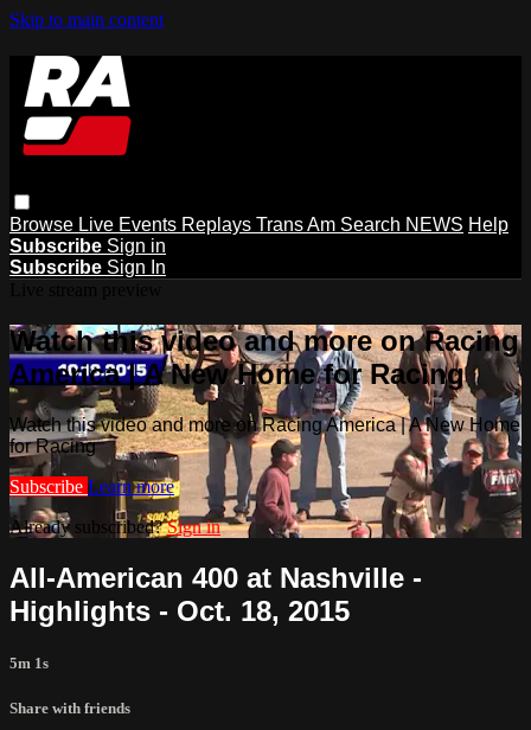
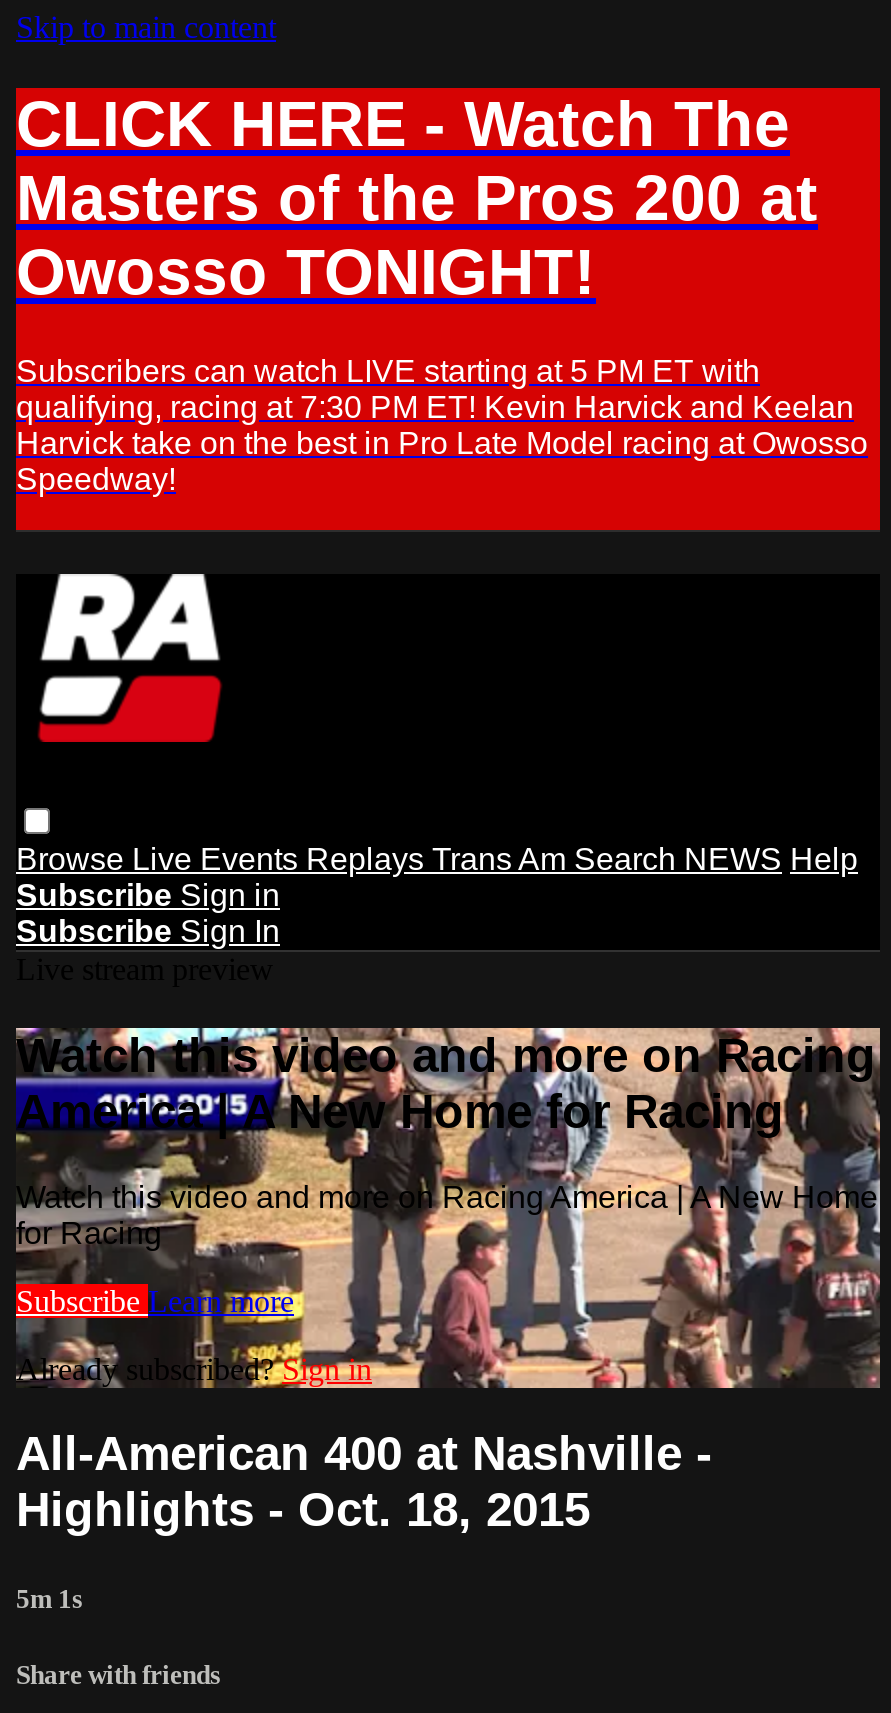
+ [image]
+ CLICK HERE - Watch The
+ Masters of the Pros 200 at
+ Owosso TONIGHT!
+ Subscribers can watch LIVE starting at 5 PM ET with
+ qualifying, racing at 7:30 PM ET! Kevin Harvick and Keelan
+ Harvick take on the best in Pro Late Model racing at Owosso
+ Speedway!
